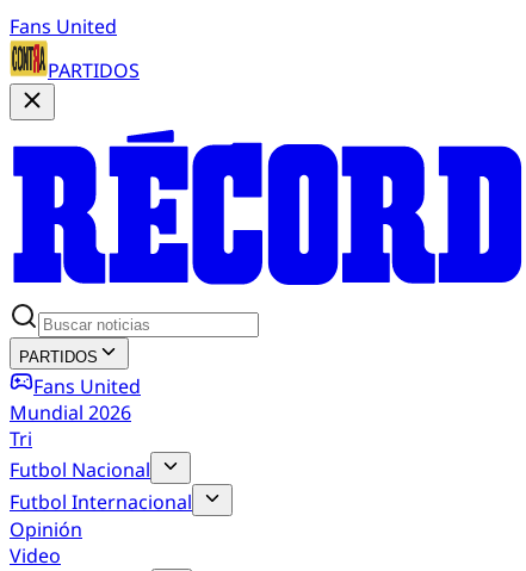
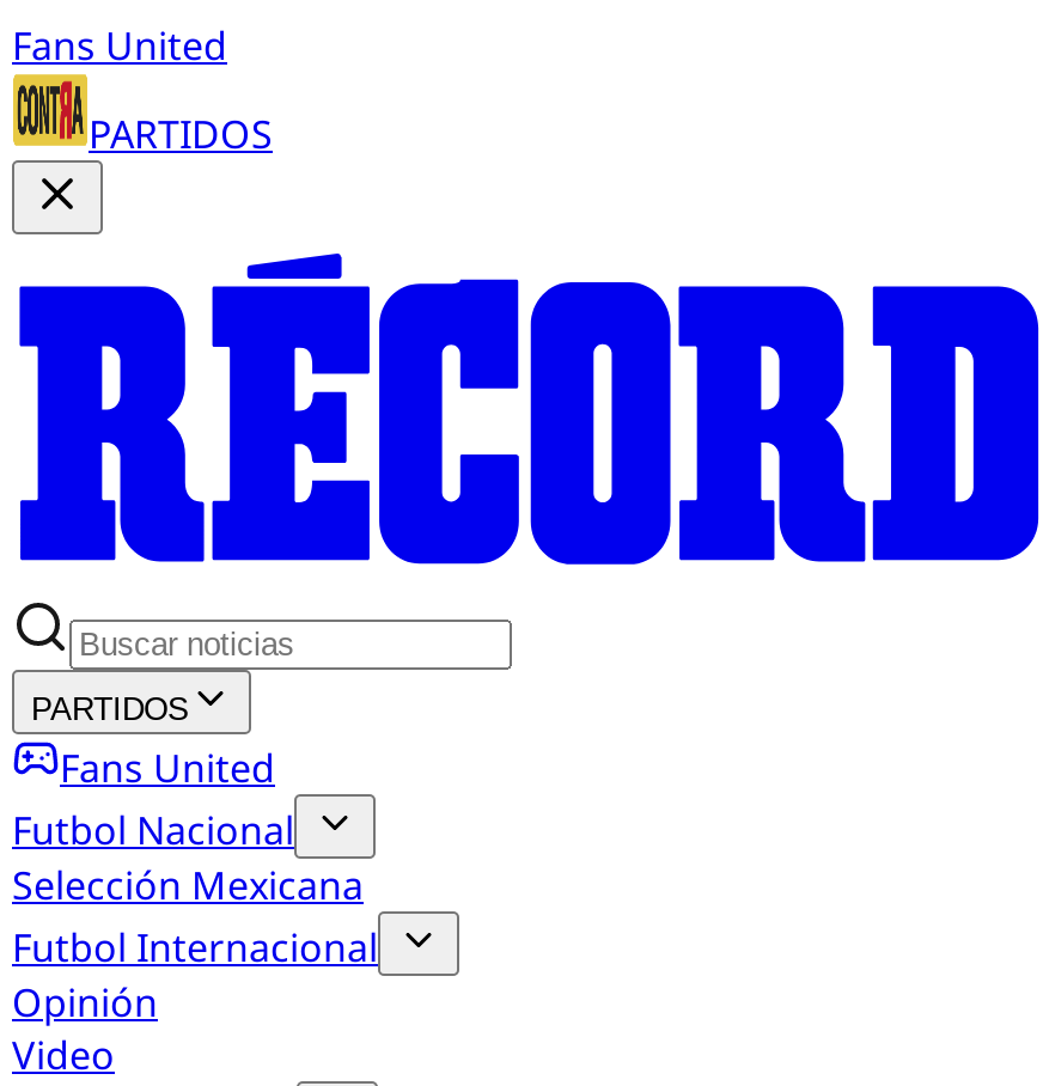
- Mundial 2026
- Tri

moved up: Futbol Nacional

+ Selección Mexicana
